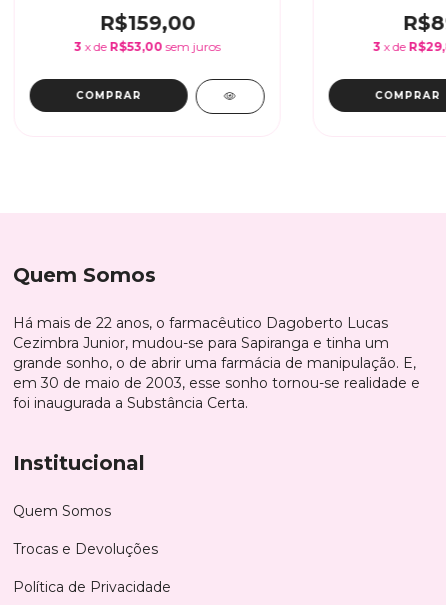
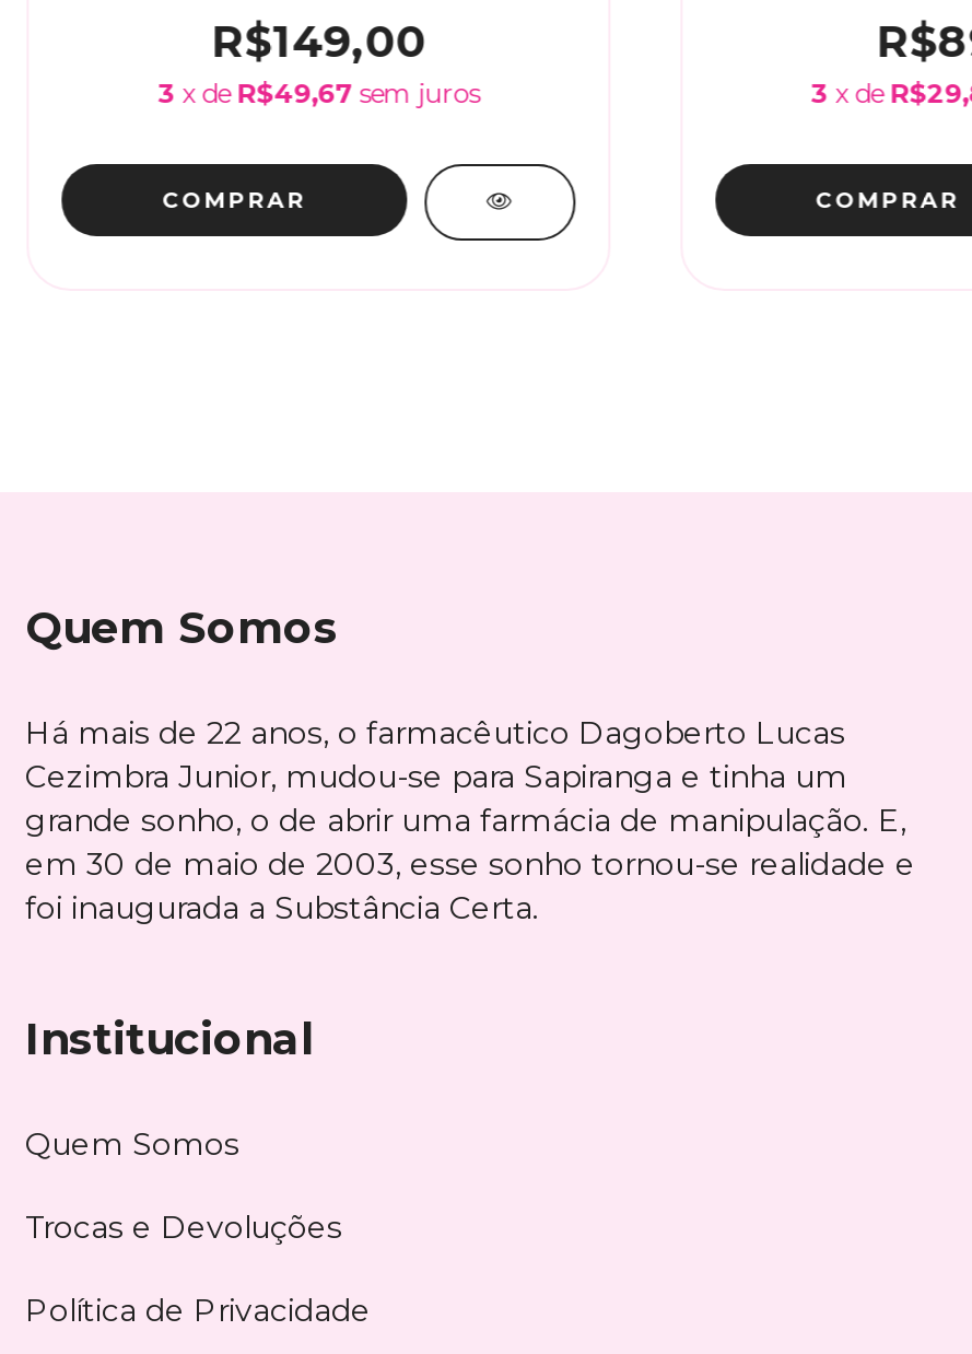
- R$159,00
- 3 x de R$53,00 sem juros
+ R$149,00
+ 3 x de R$49,67 sem juros
